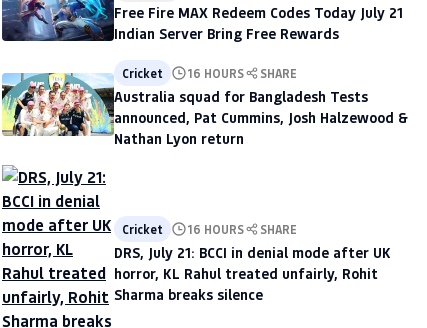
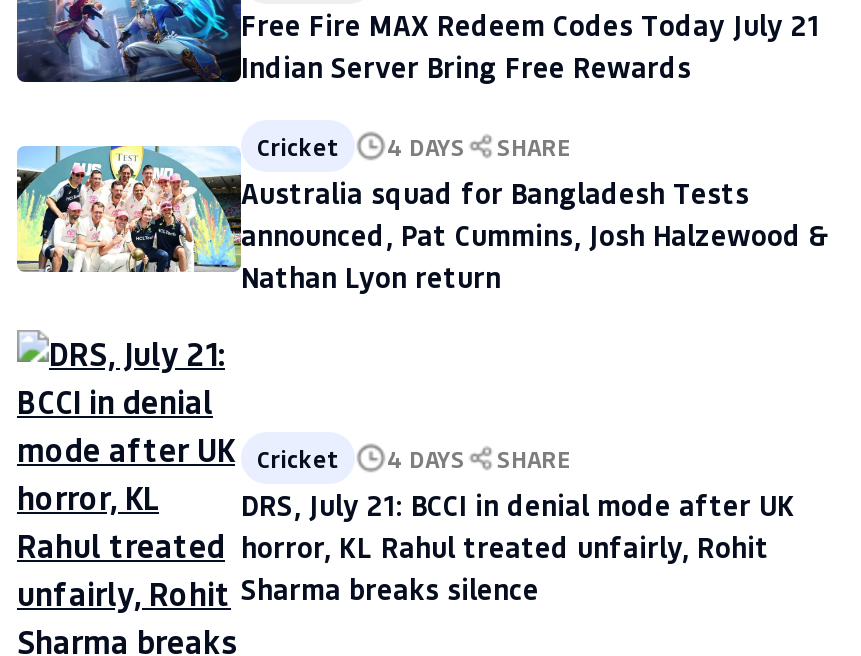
- Cricket 16 HOURS SHARE
+ Cricket 4 DAYS SHARE

- Cricket 16 HOURS SHARE
+ Cricket 4 DAYS SHARE
